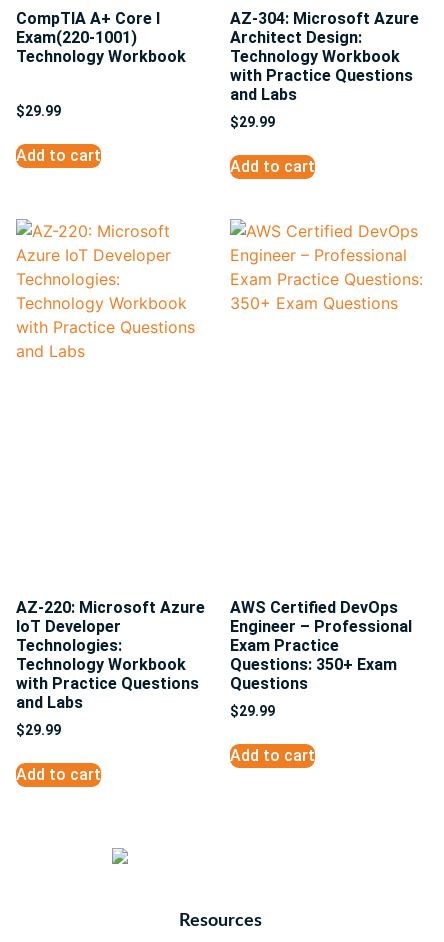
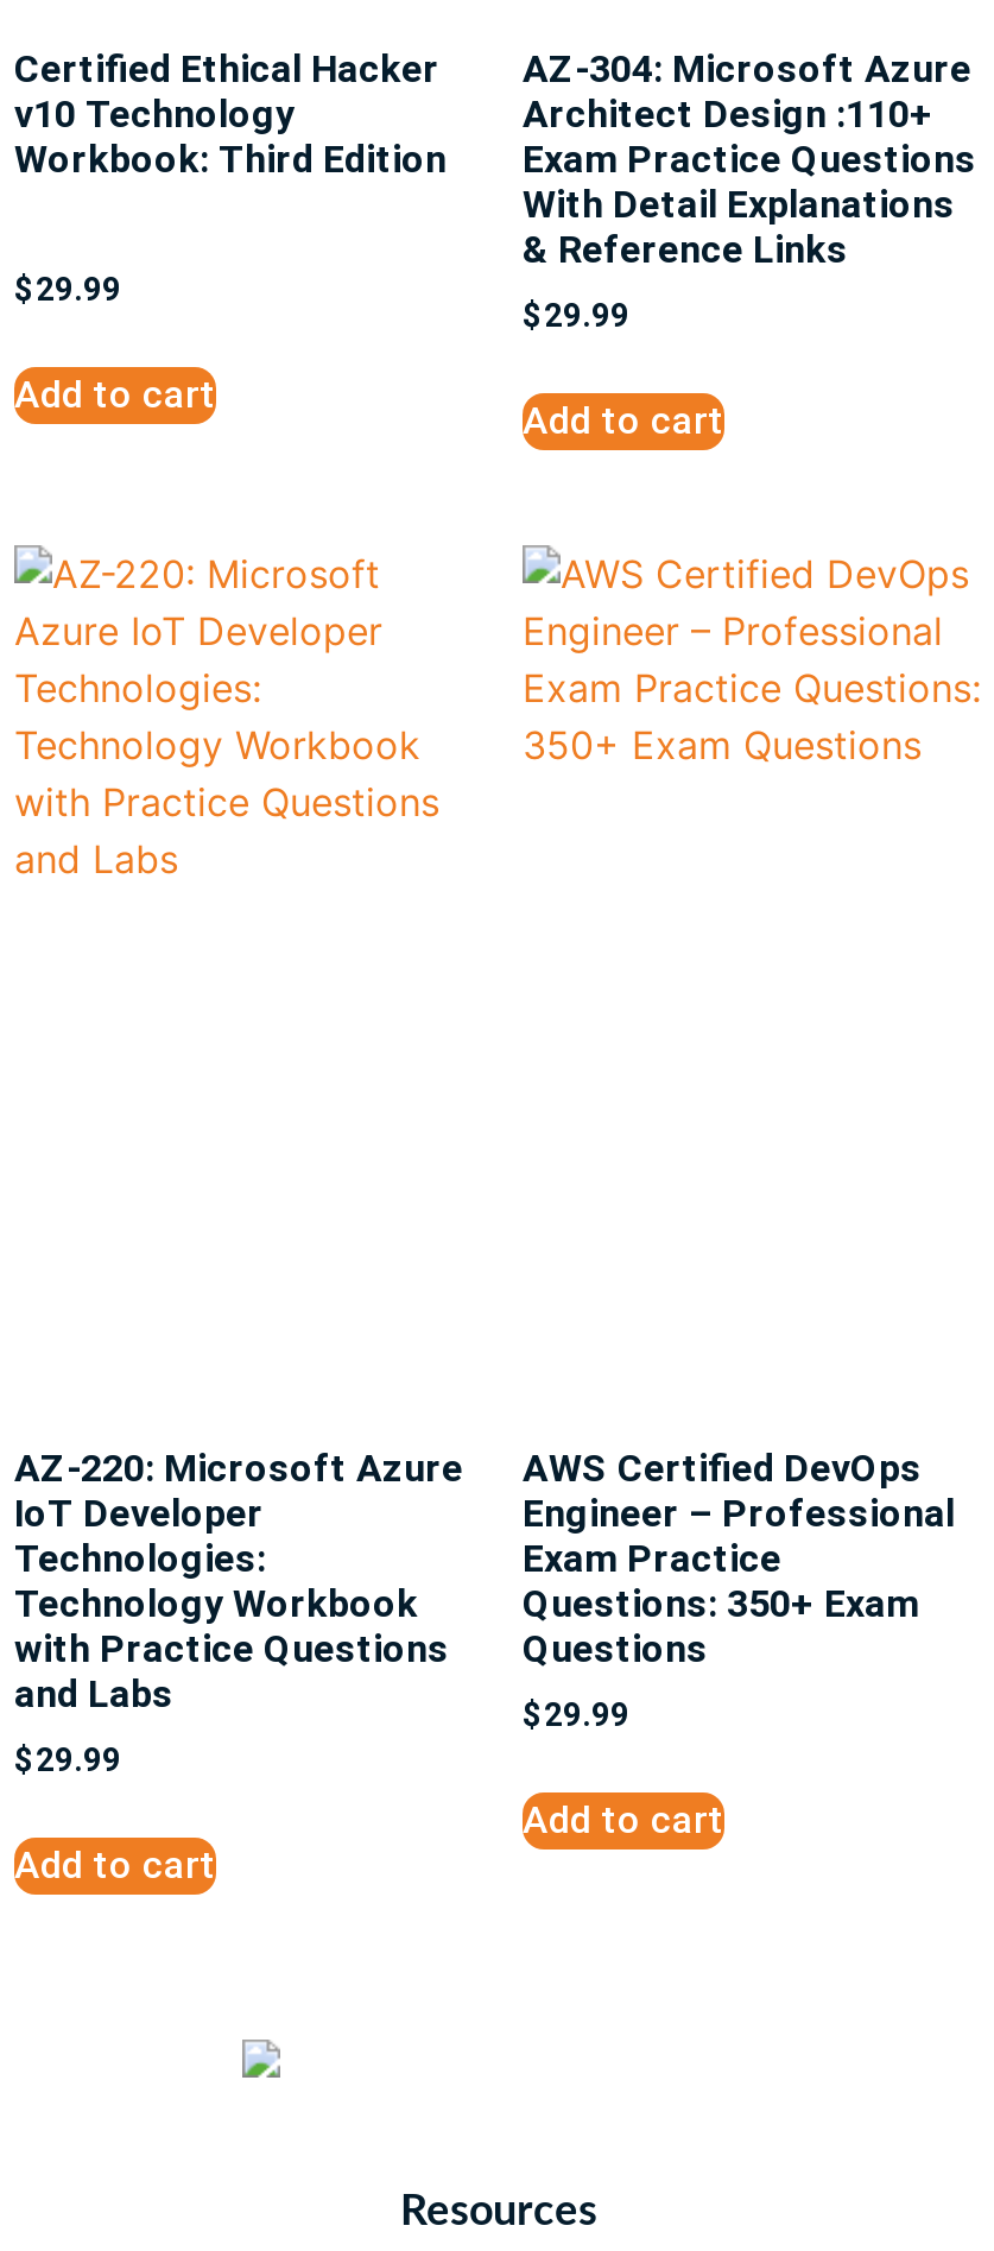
- CompTIA A+ Core I
- Exam(220-1001)
- Technology Workbook
+ Certified Ethical Hacker
+ v10 Technology
+ Workbook: Third Edition

- Architect Design:
- Technology Workbook
- with Practice Questions
- and Labs
+ Architect Design :110+
+ Exam Practice Questions
+ With Detail Explanations
+ & Reference Links
